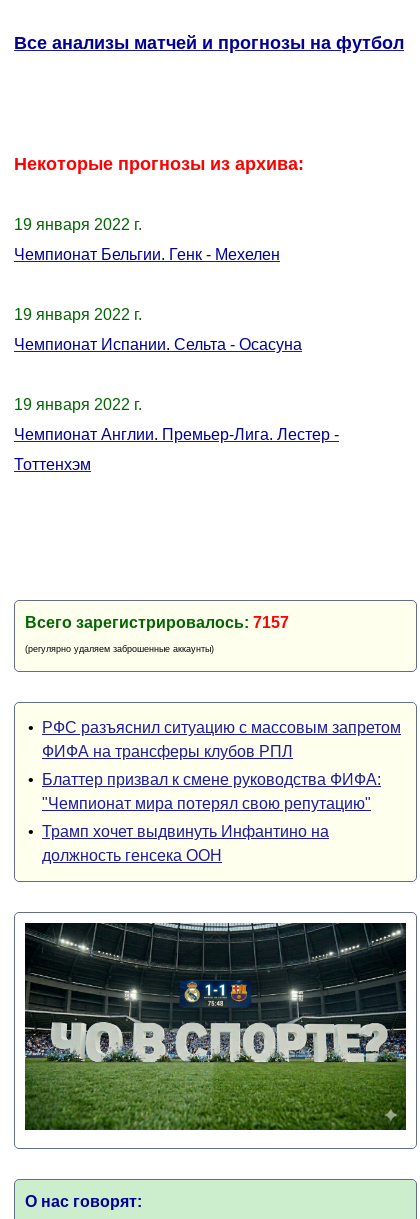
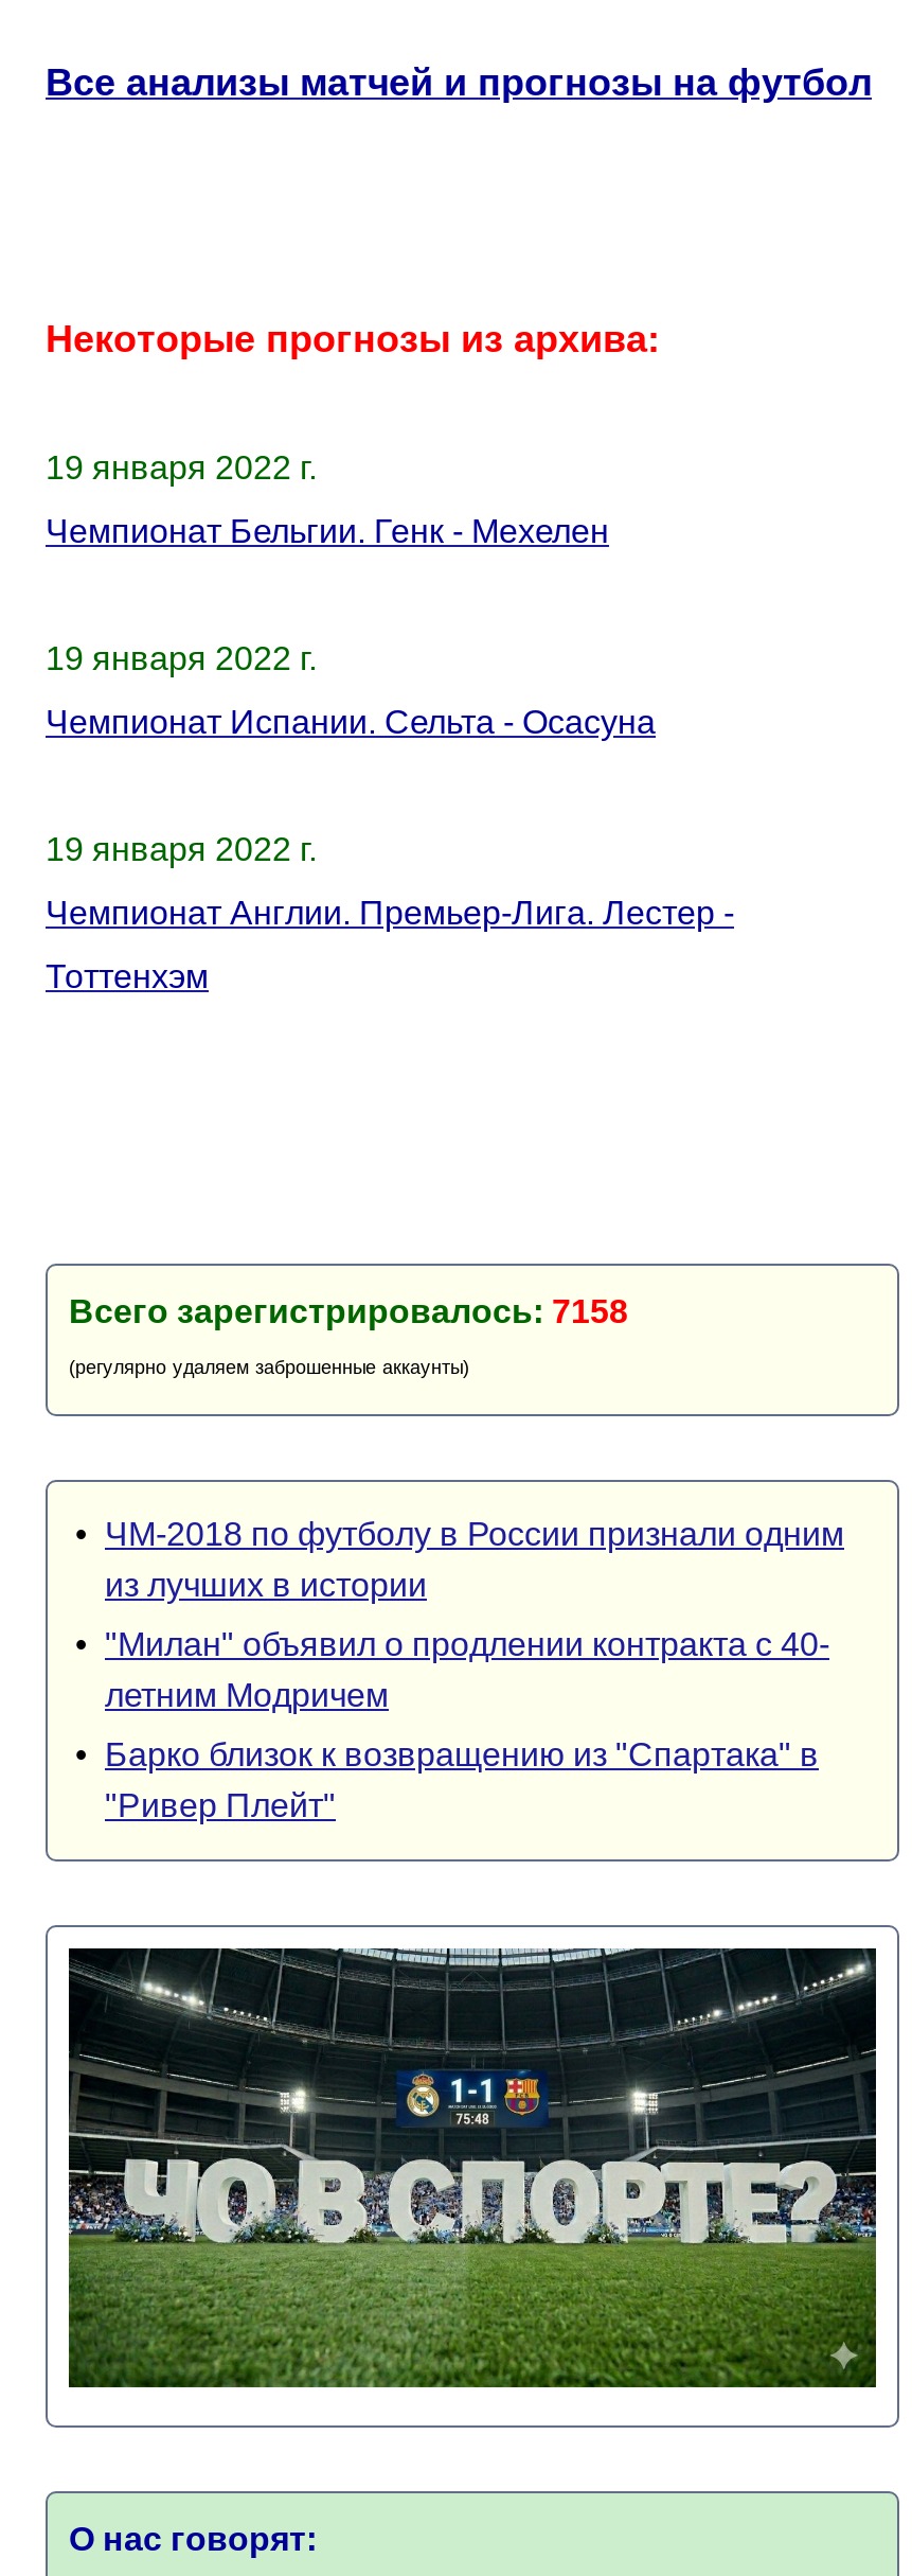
- Всего зарегистрировалось: 7157
+ Всего зарегистрировалось: 7158

- • РФС разъяснил ситуацию с массовым запретом
- ФИФА на трансферы клубов РПЛ
+ • ЧМ-2018 по футболу в России признали одним
+ из лучших в истории

- • Блаттер призвал к смене руководства ФИФА:
- "Чемпионат мира потерял свою репутацию"
+ • "Милан" объявил о продлении контракта с 40-
+ летним Модричем

- • Трамп хочет выдвинуть Инфантино на
- должность генсека ООН
+ • Барко близок к возвращению из "Спартака" в
+ "Ривер Плейт"
